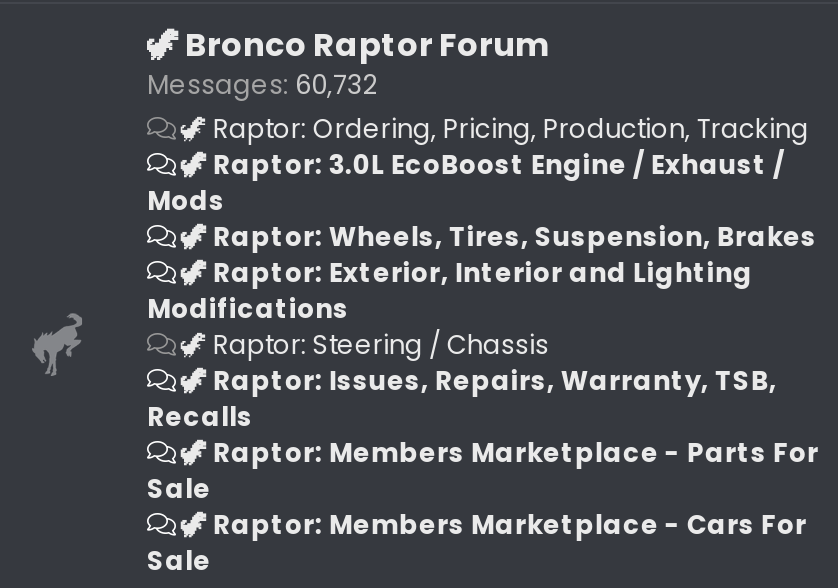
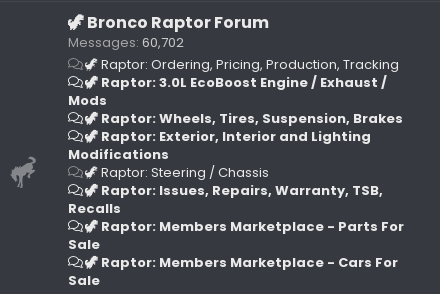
- Messages 60,732
+ Messages 60,702
